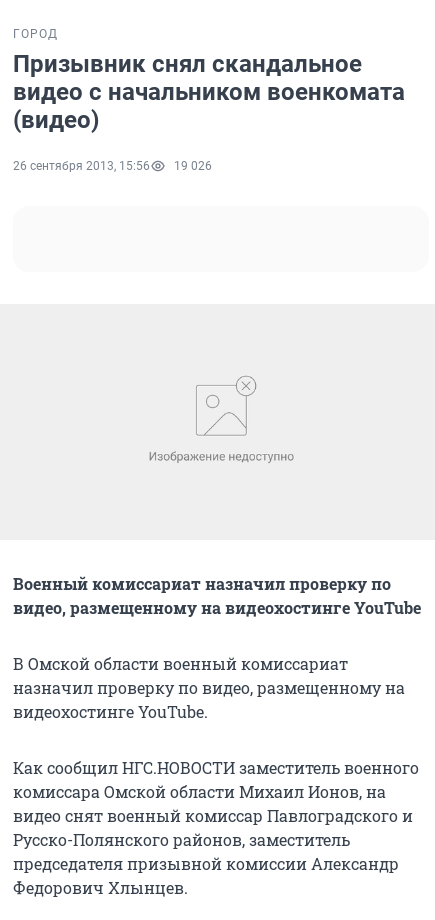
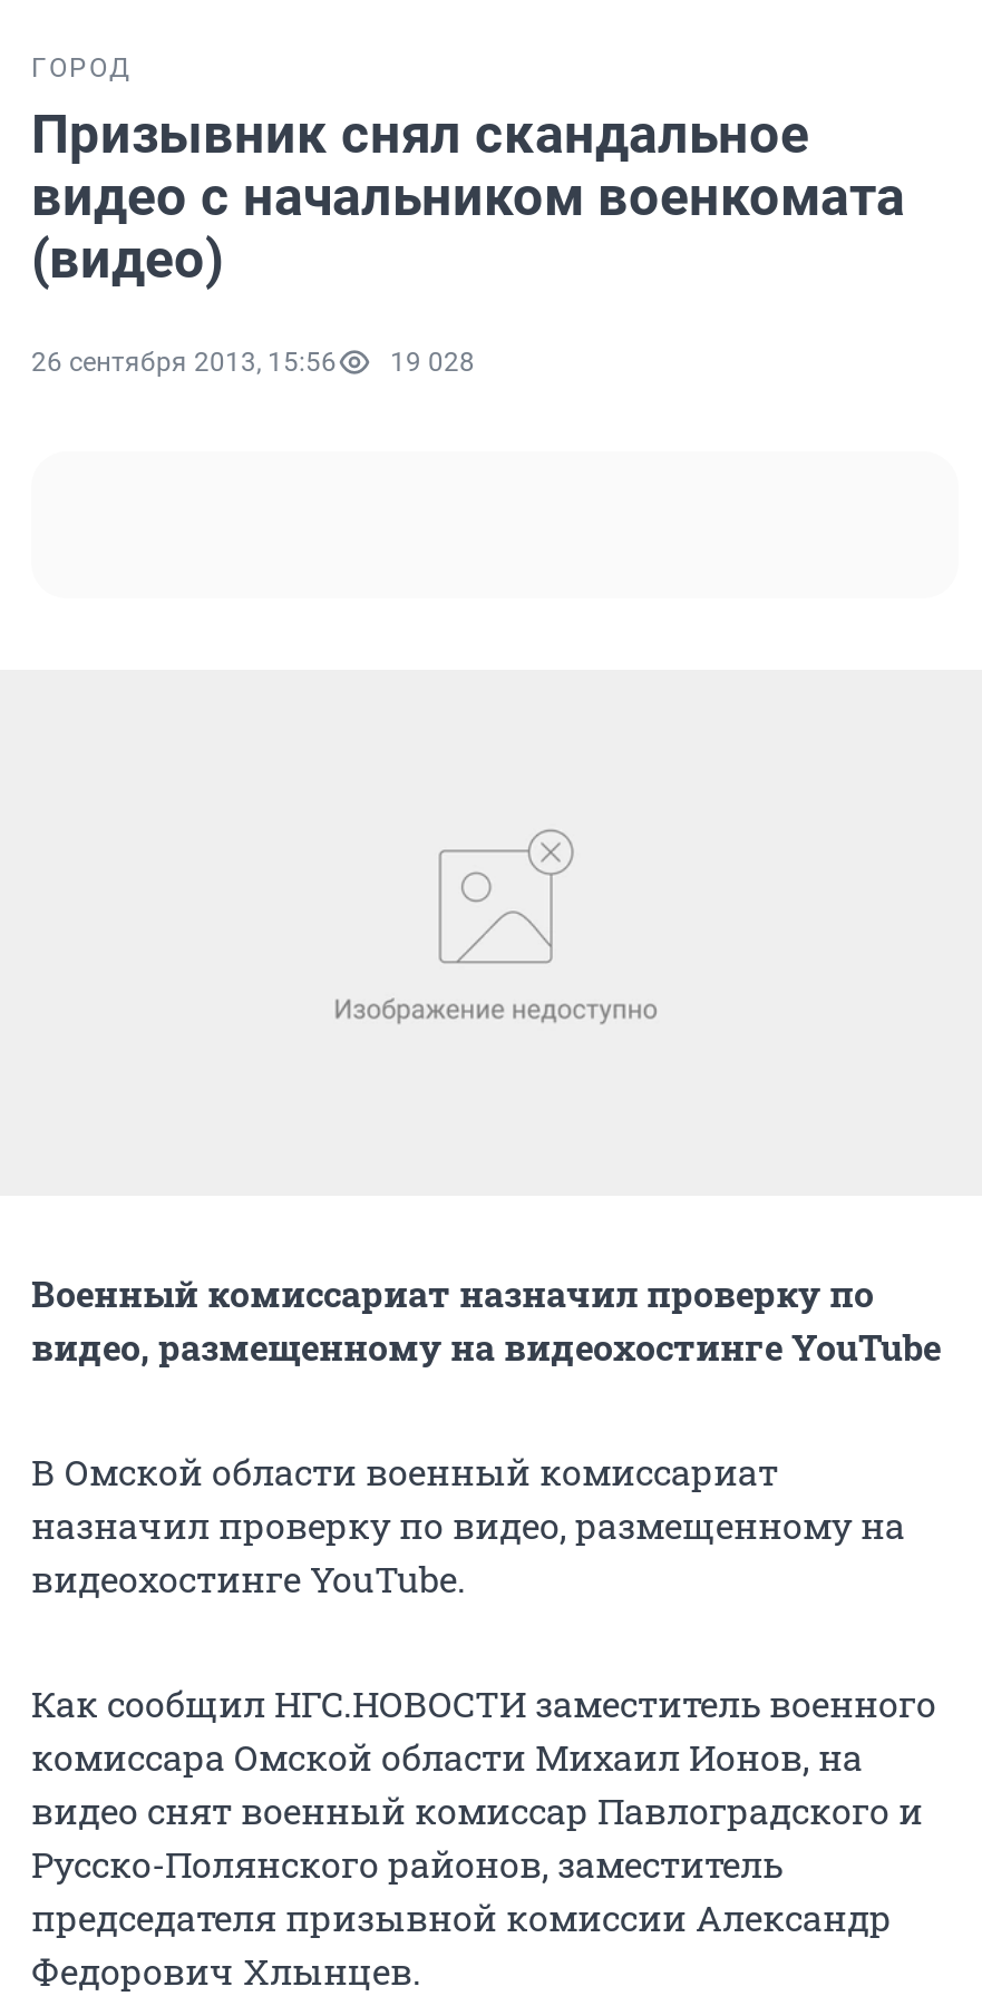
- 26 сентября 2013, 15:56 19 026
+ 26 сентября 2013, 15:56 19 028
